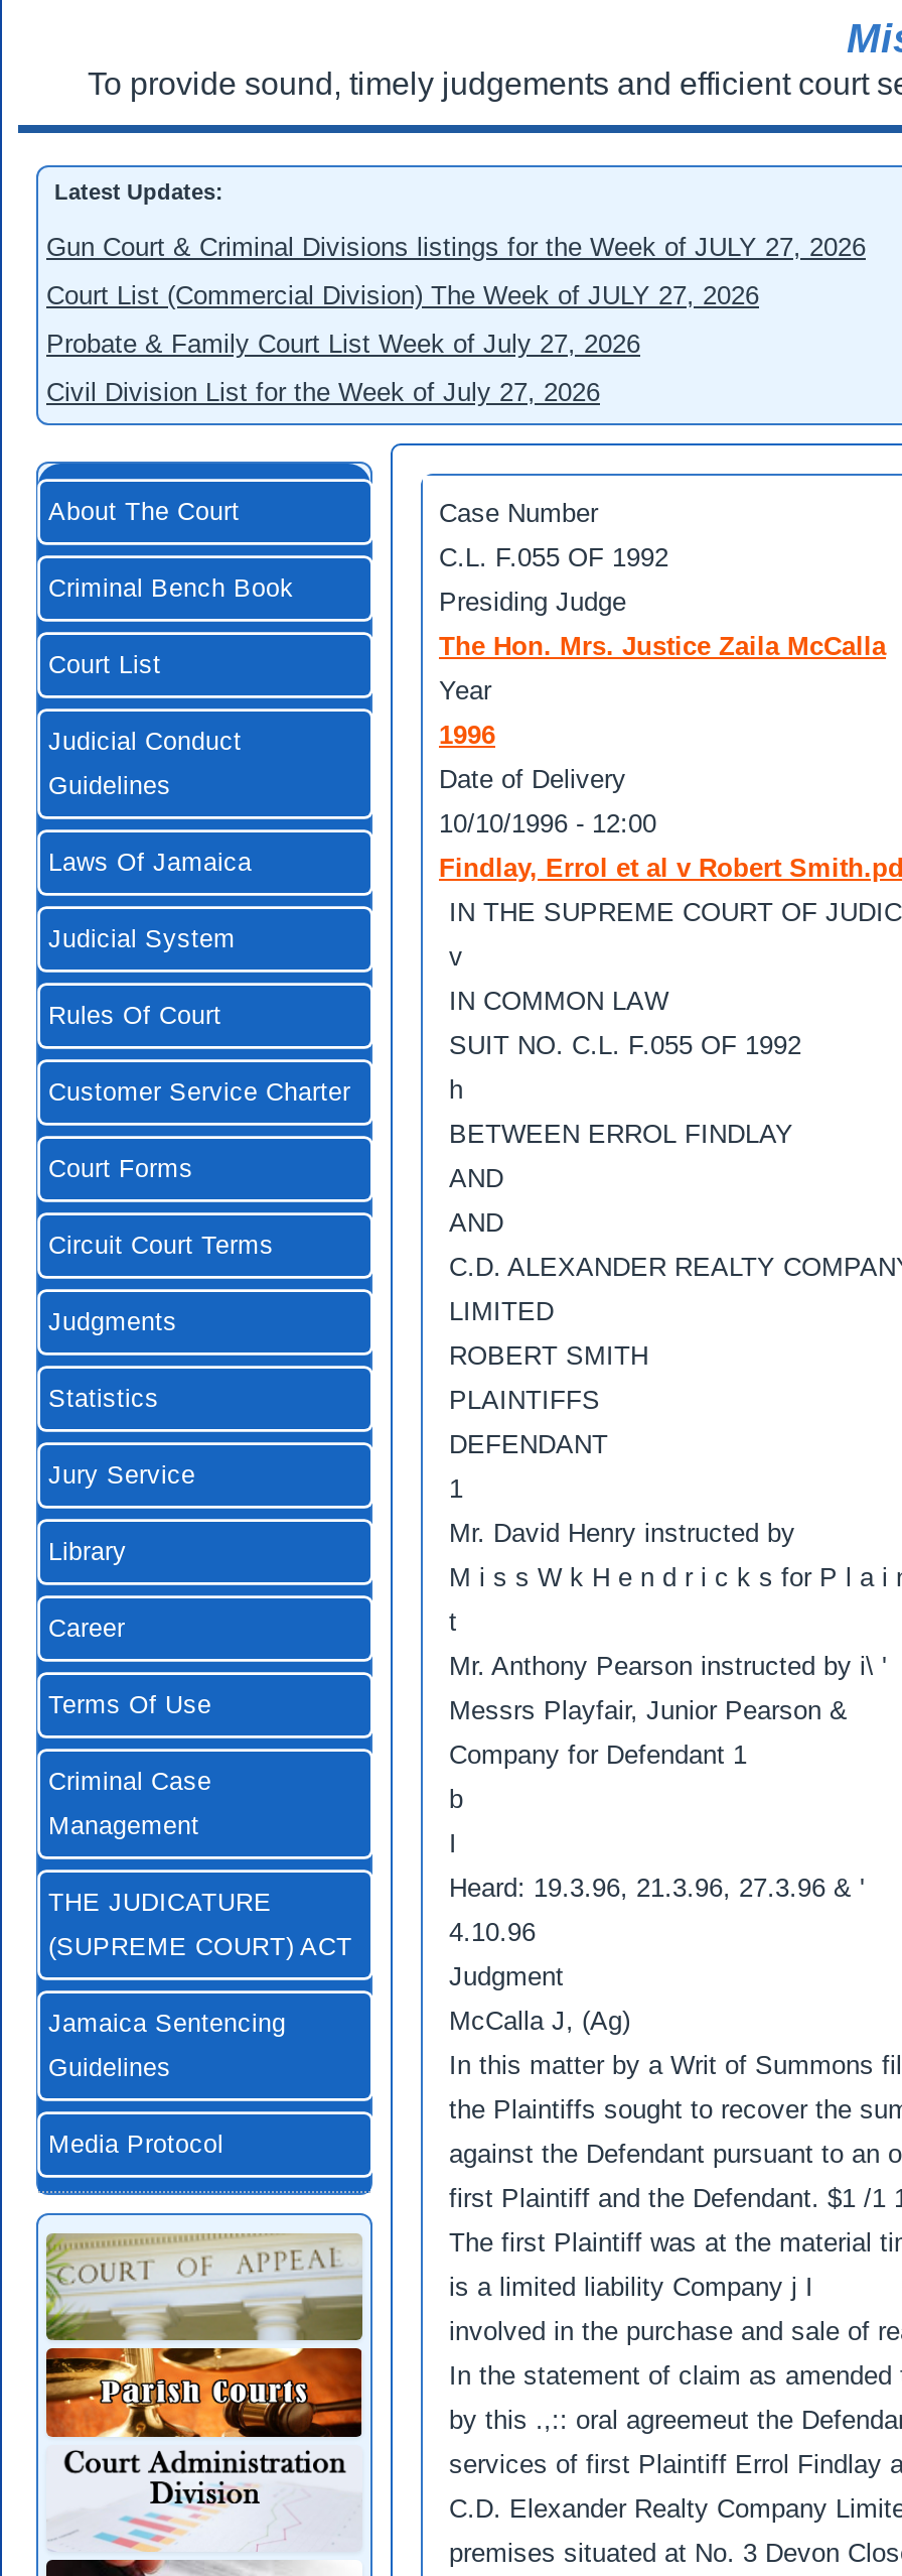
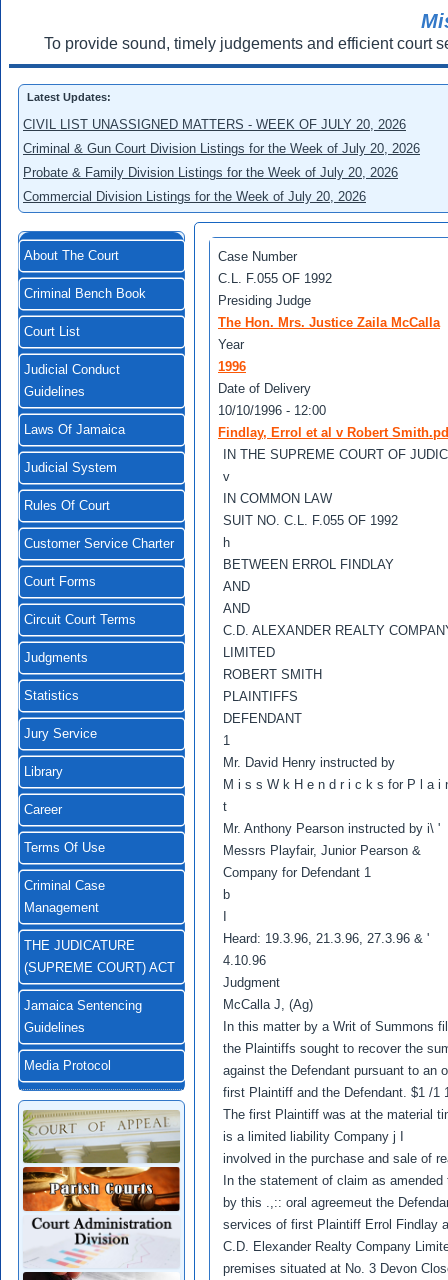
- Gun Court & Criminal Divisions listings for the Week of JULY 27, 2026
+ CIVIL LIST UNASSIGNED MATTERS - WEEK OF JULY 20, 2026

- Court List (Commercial Division) The Week of JULY 27, 2026
+ Criminal & Gun Court Division Listings for the Week of July 20, 2026

- Probate & Family Court List Week of July 27, 2026
+ Probate & Family Division Listings for the Week of July 20, 2026

- Civil Division List for the Week of July 27, 2026
+ Commercial Division Listings for the Week of July 20, 2026
